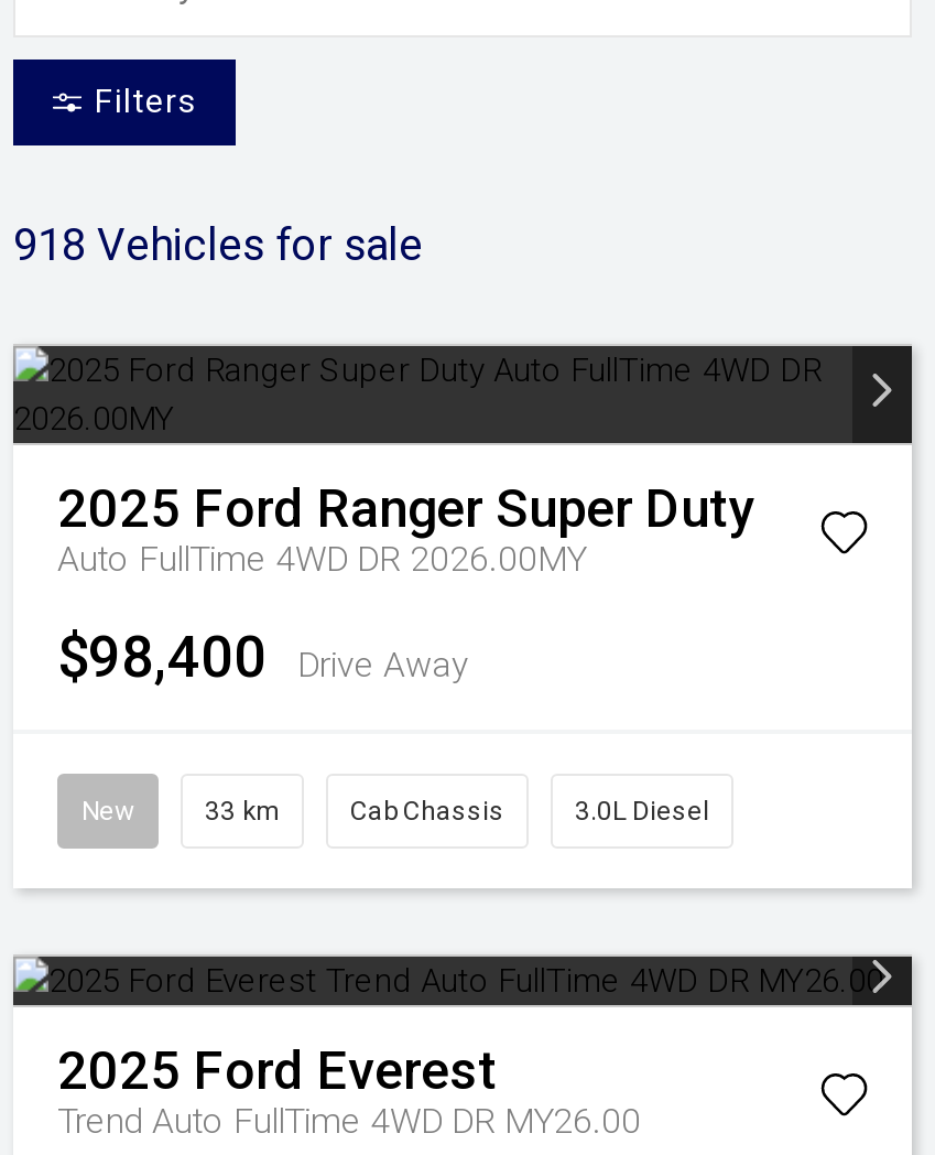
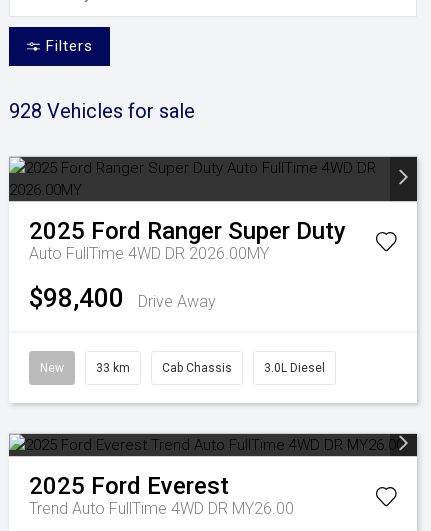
- 918 Vehicles for sale
+ 928 Vehicles for sale
